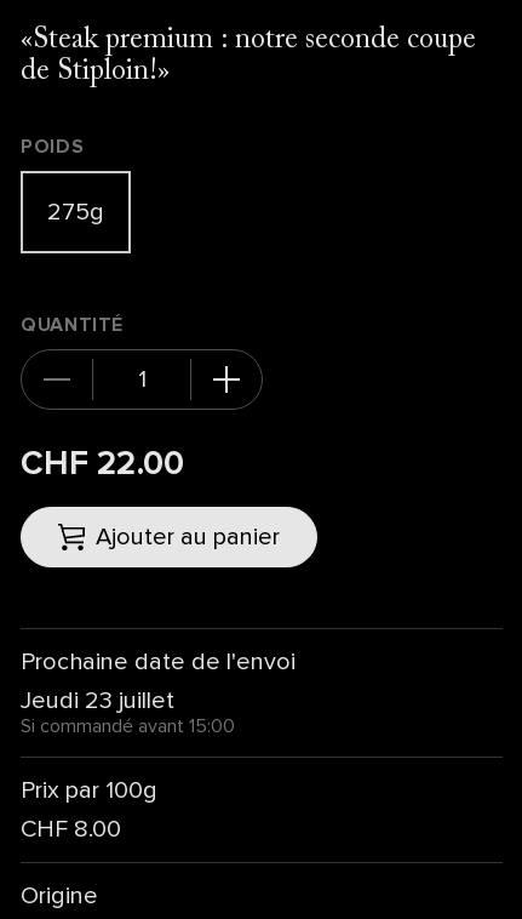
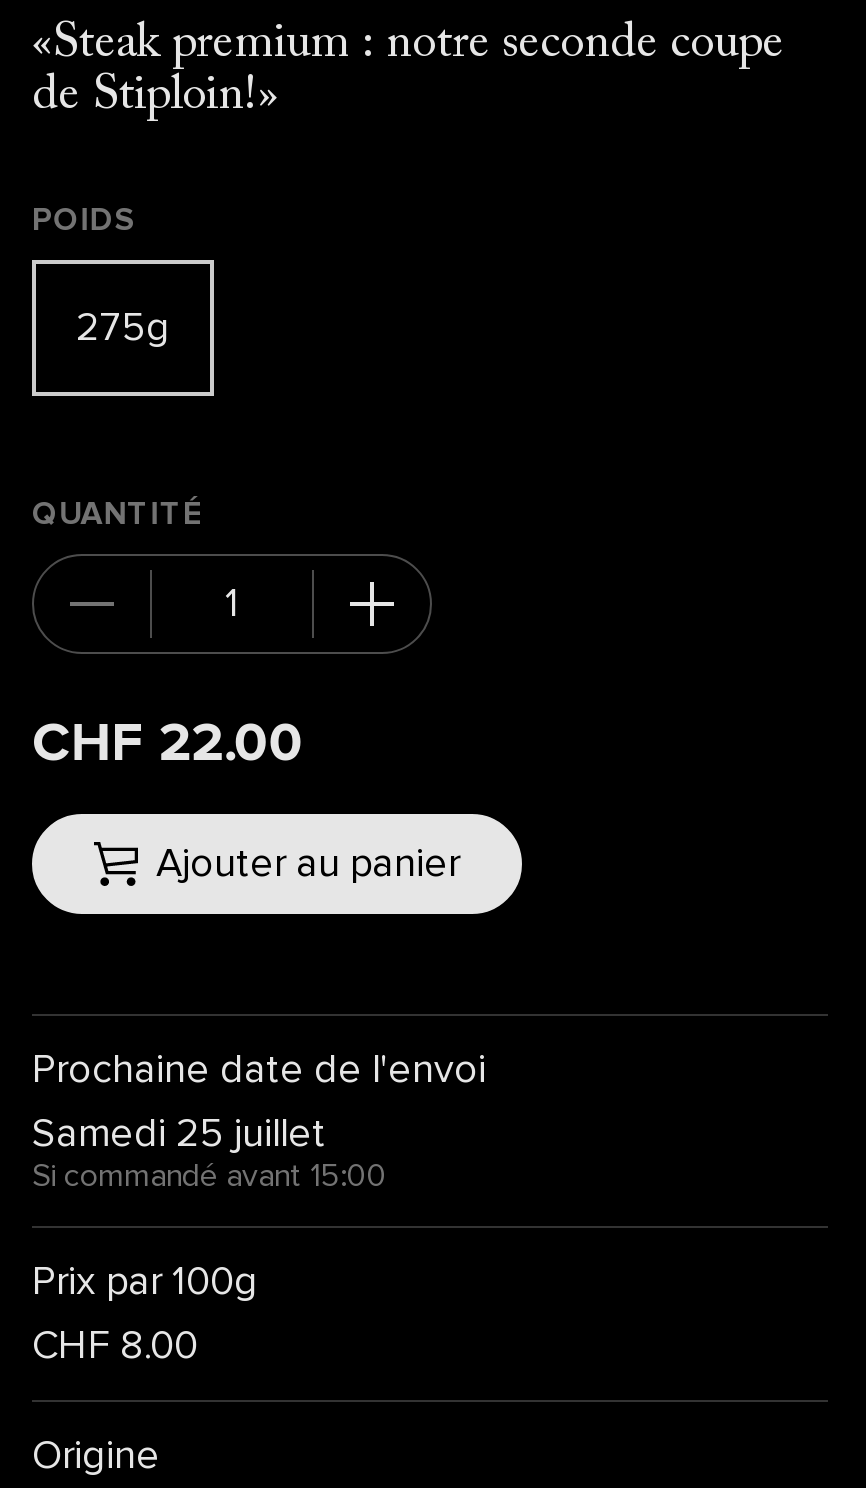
- Jeudi 23 juillet
+ Samedi 25 juillet
